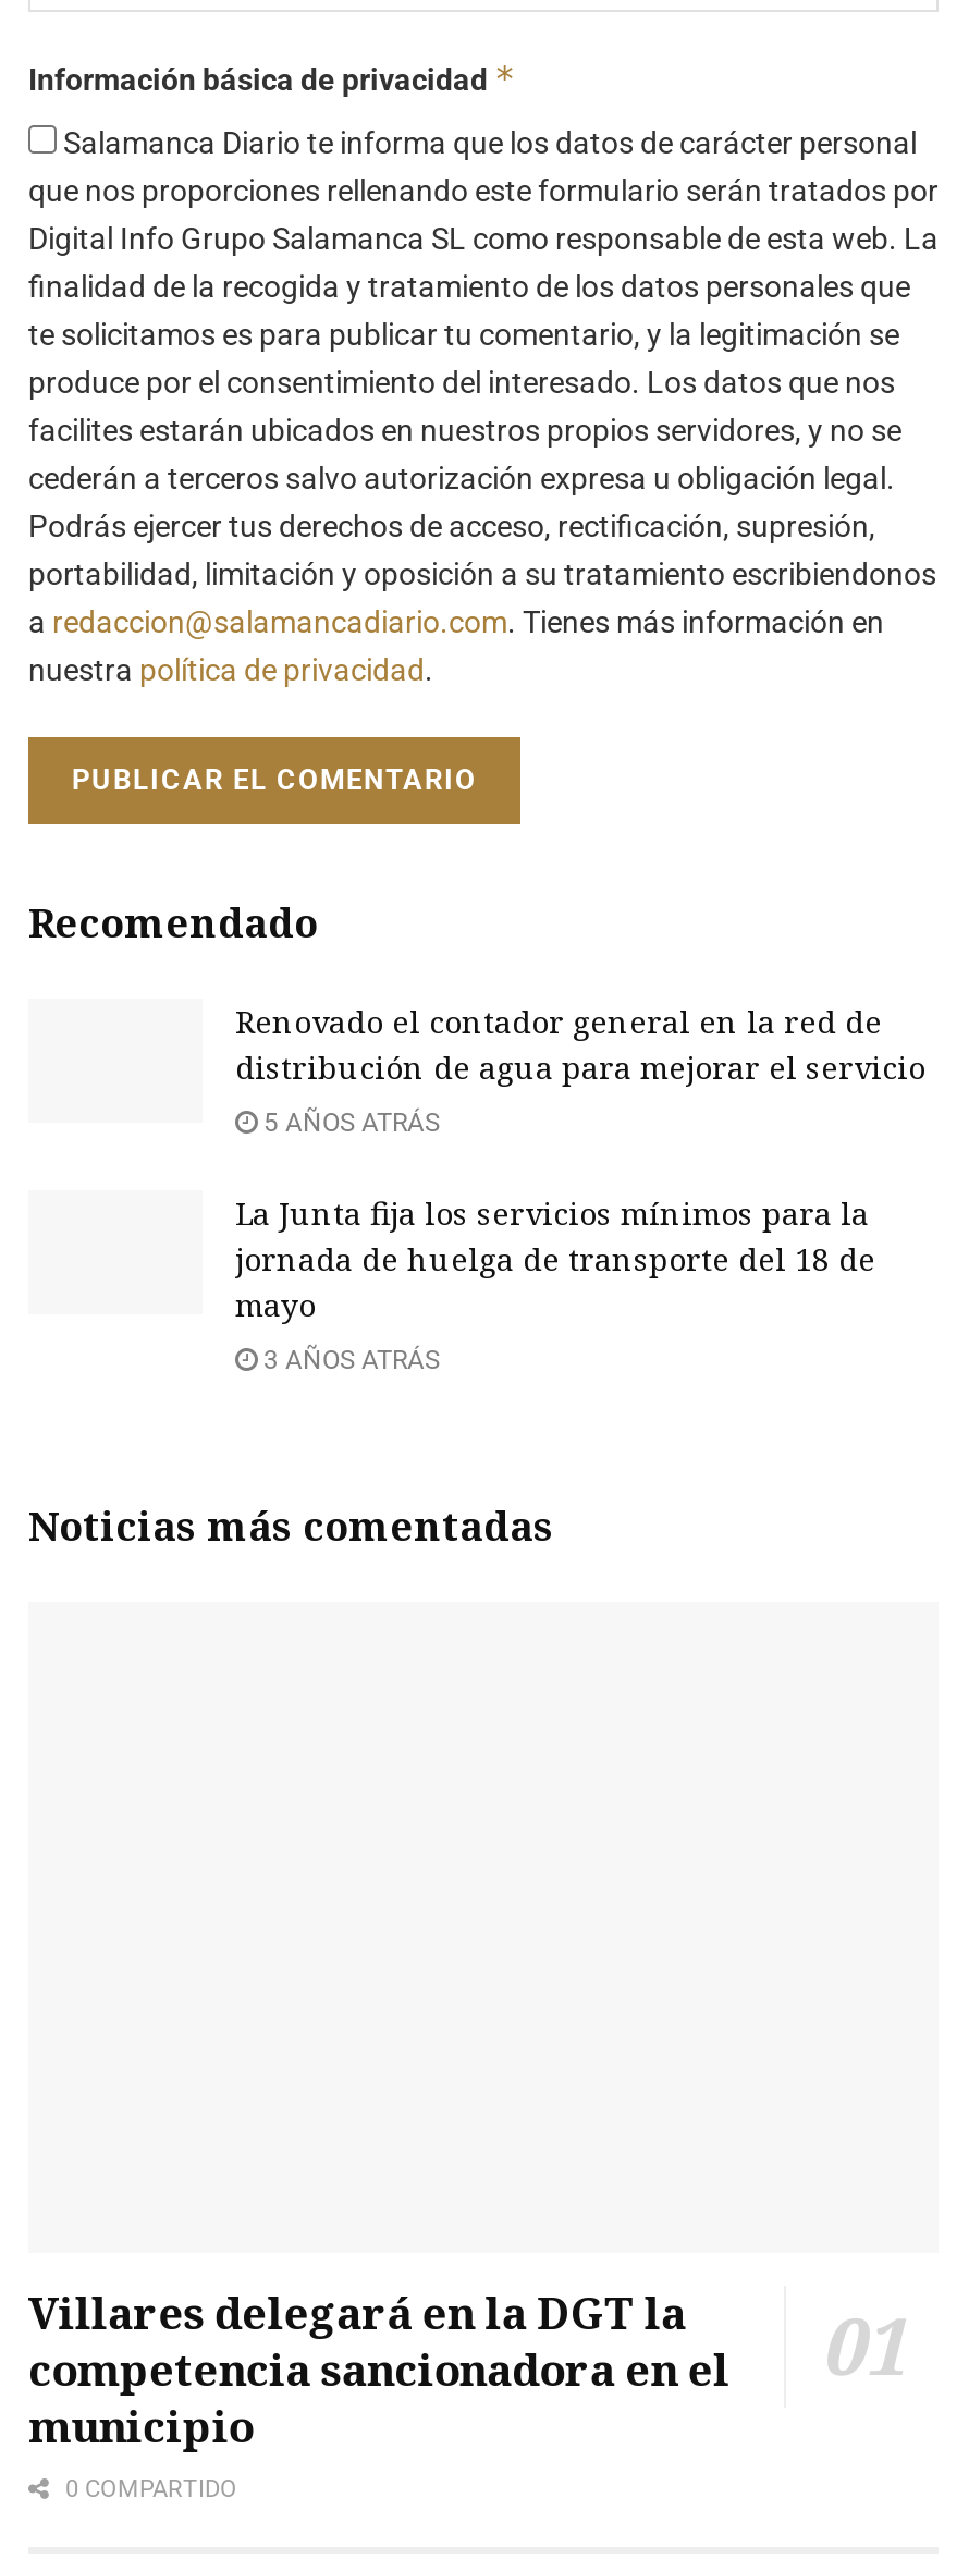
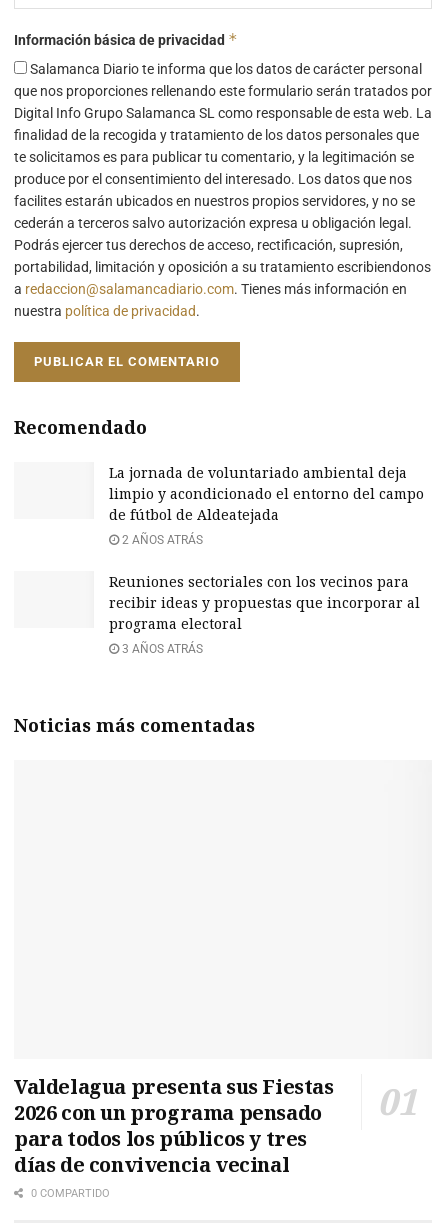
- Renovado el contador general en la red de
- distribución de agua para mejorar el servicio
+ La jornada de voluntariado ambiental deja
+ limpio y acondicionado el entorno del campo
+ de fútbol de Aldeatejada

- 5 AÑOS ATRÁS
+ 2 AÑOS ATRÁS

- La Junta fija los servicios mínimos para la
- jornada de huelga de transporte del 18 de
- mayo
+ Reuniones sectoriales con los vecinos para
+ recibir ideas y propuestas que incorporar al
+ programa electoral

- Villares delegará en la DGT la
- competencia sancionadora en el
- municipio
+ Valdelagua presenta sus Fiestas
+ 2026 con un programa pensado
+ para todos los públicos y tres
+ días de convivencia vecinal
